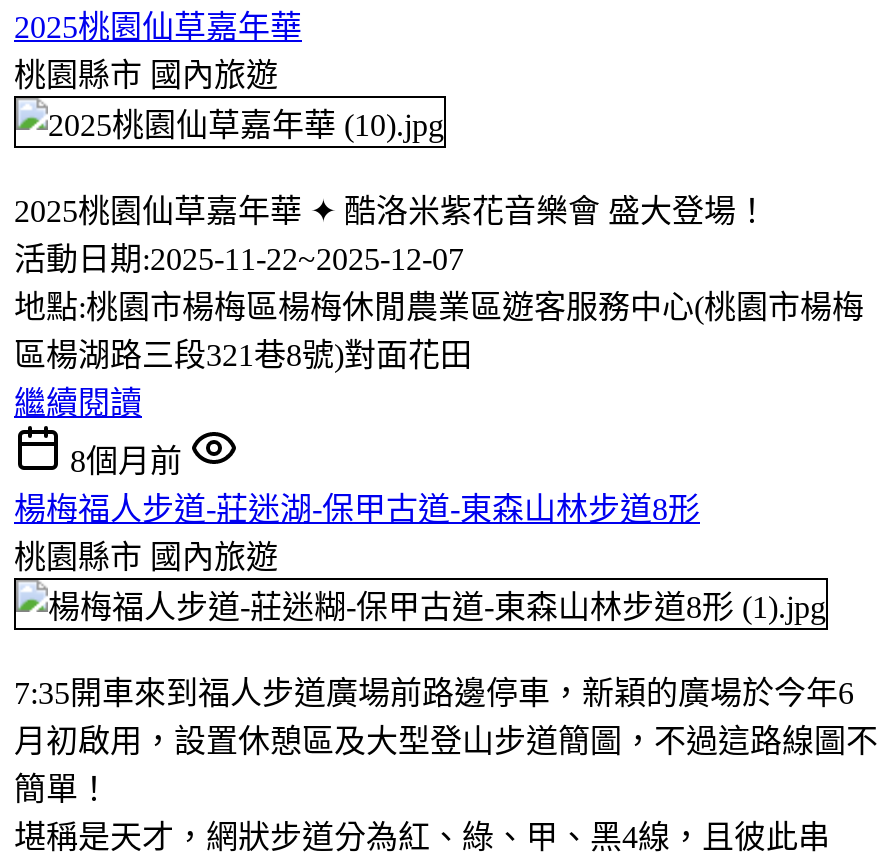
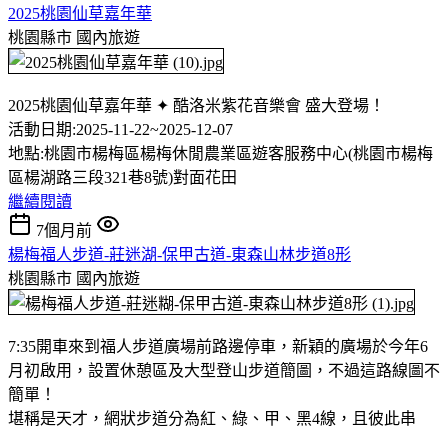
- 8個月前
+ 7個月前
